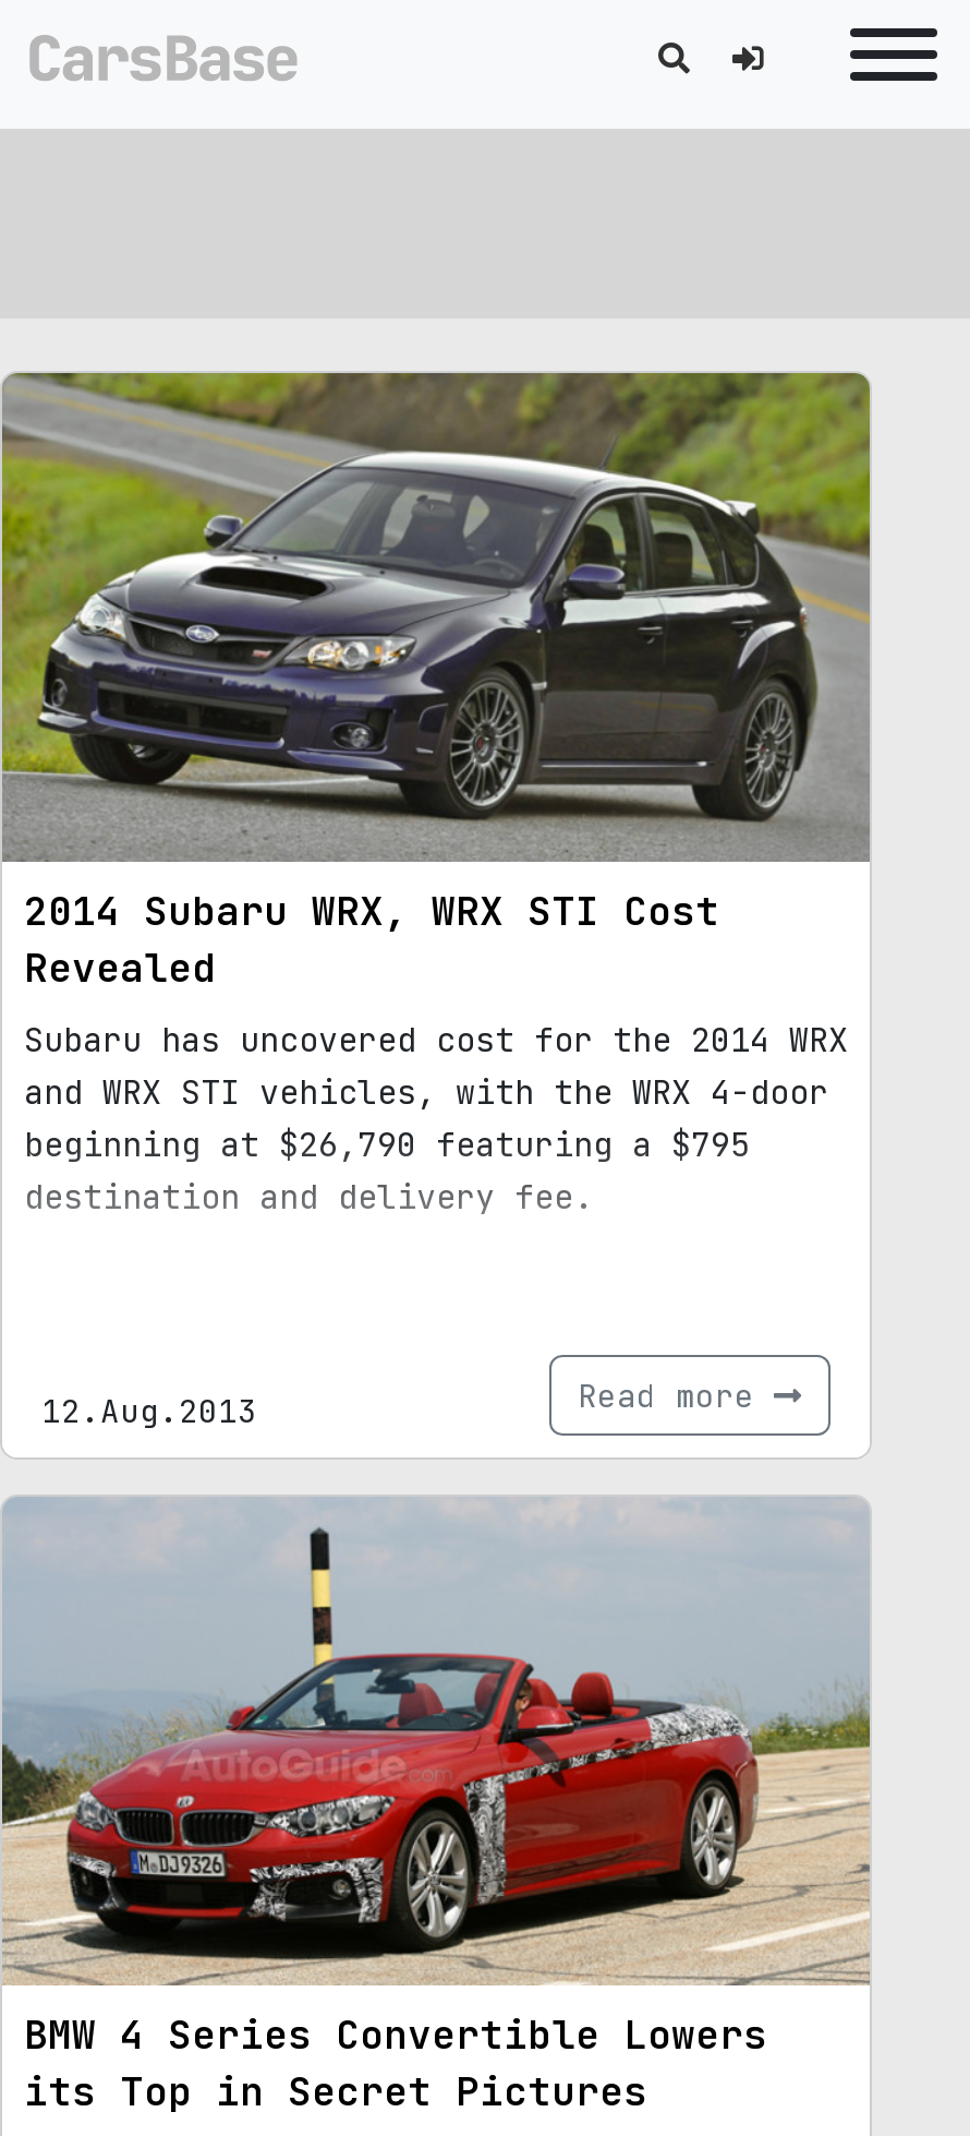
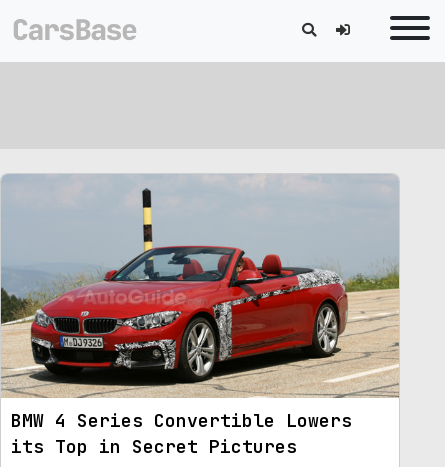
- [image]
- 2014 Subaru WRX, WRX STI Cost
- Revealed
- Subaru has uncovered cost for the 2014 WRX
- and WRX STI vehicles, with the WRX 4-door
- beginning at $26,790 featuring a $795
- destination and delivery fee.

- 12.Aug.2013
- Read more
